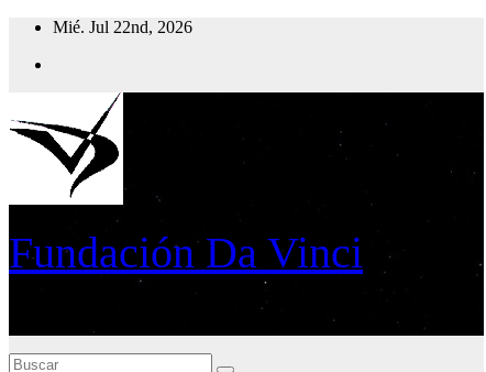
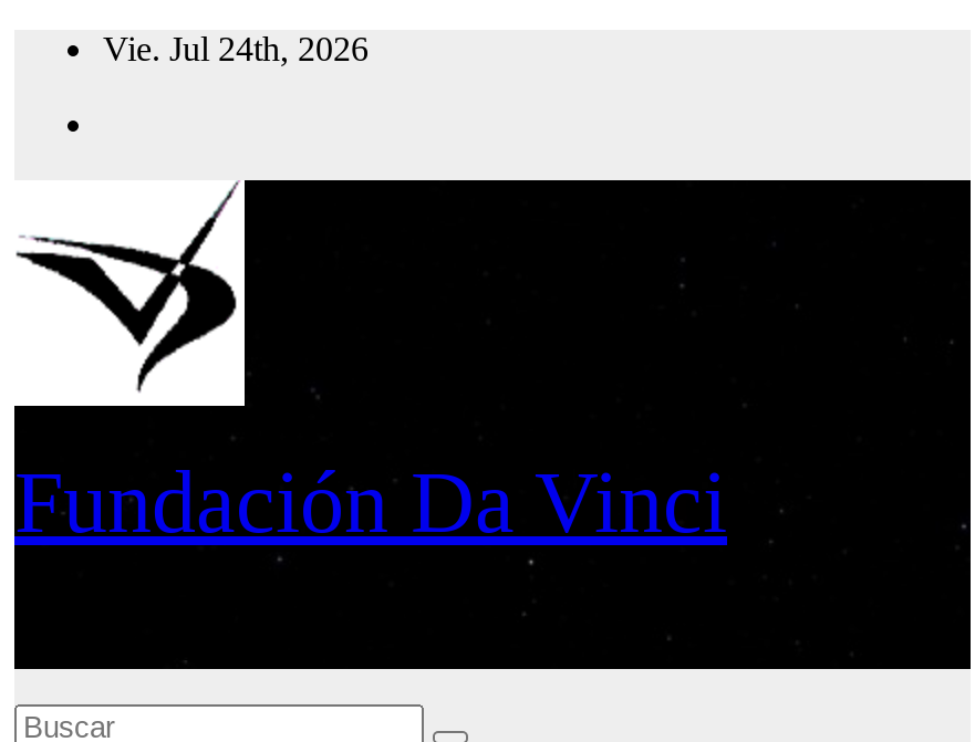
- Mié. Jul 22nd, 2026
+ Vie. Jul 24th, 2026
